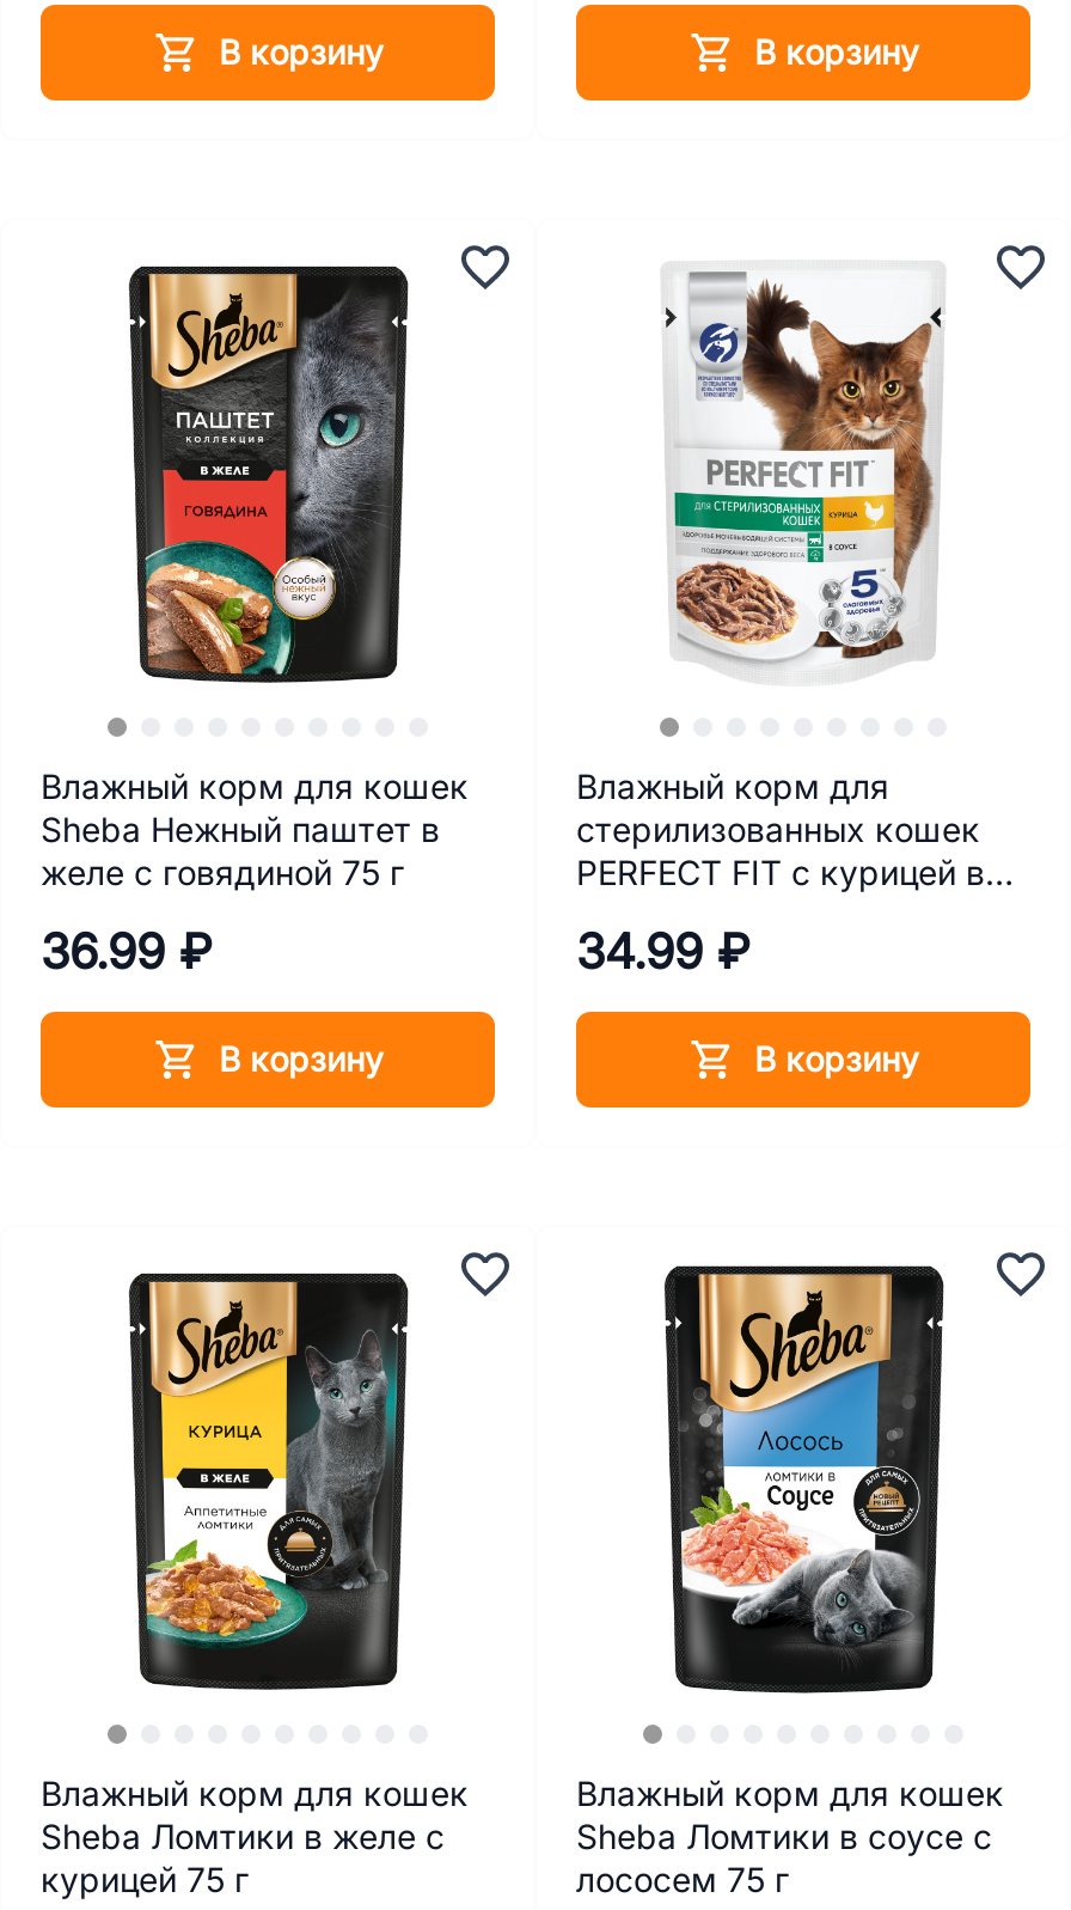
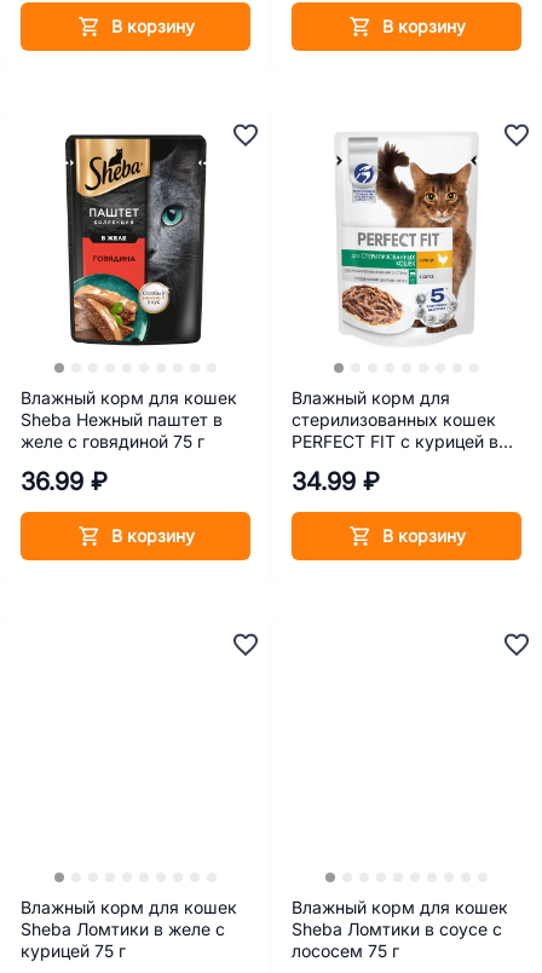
- [image]

- [image]
